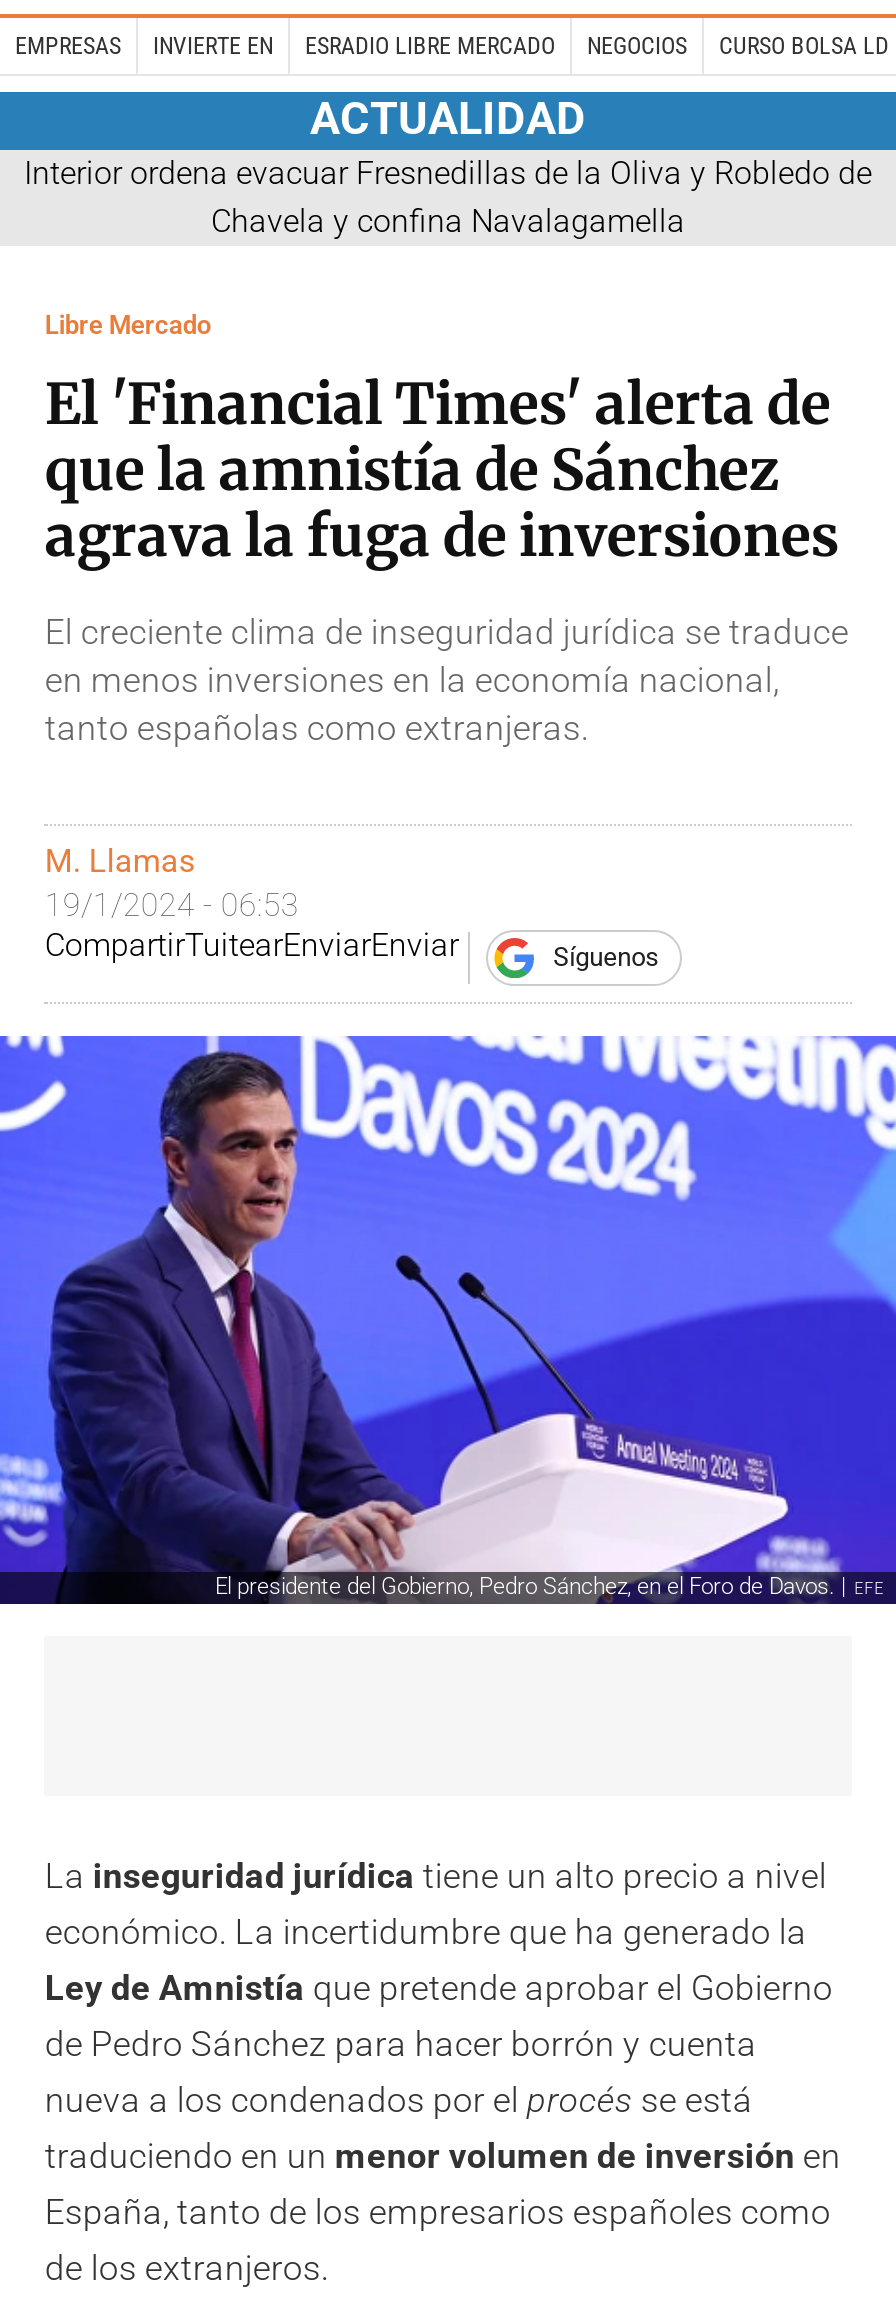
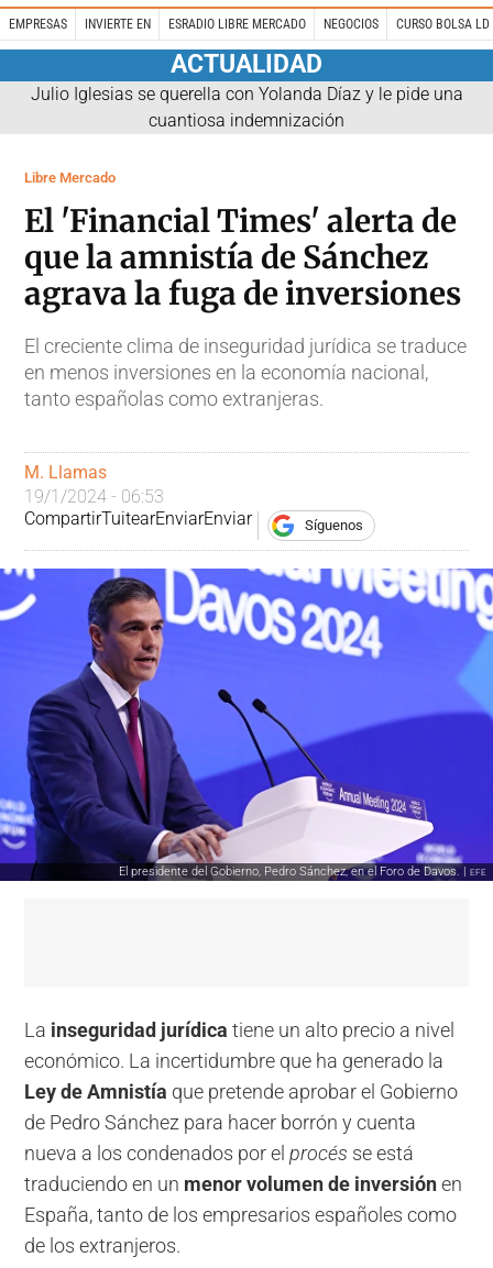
- Interior ordena evacuar Fresnedillas de la Oliva y Robledo de
- Chavela y confina Navalagamella
+ Julio Iglesias se querella con Yolanda Díaz y le pide una
+ cuantiosa indemnización
